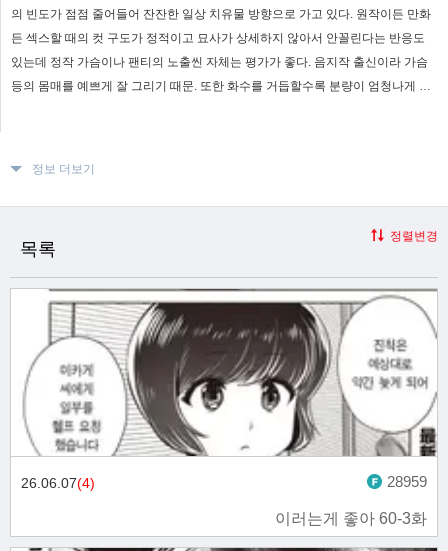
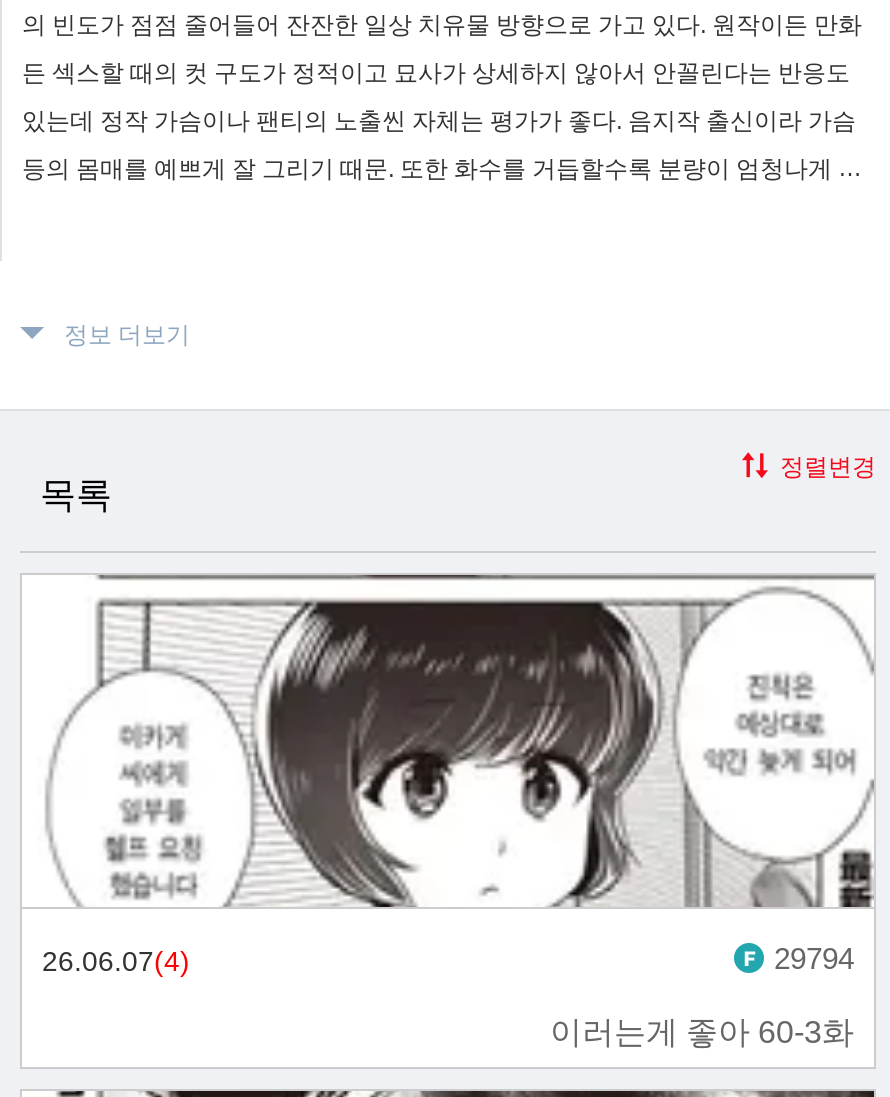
- 28959
+ 29794
